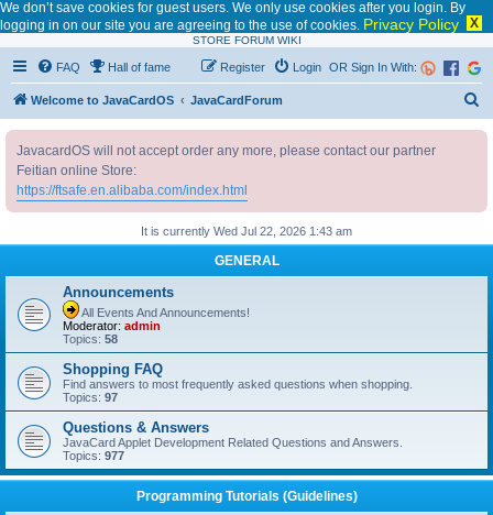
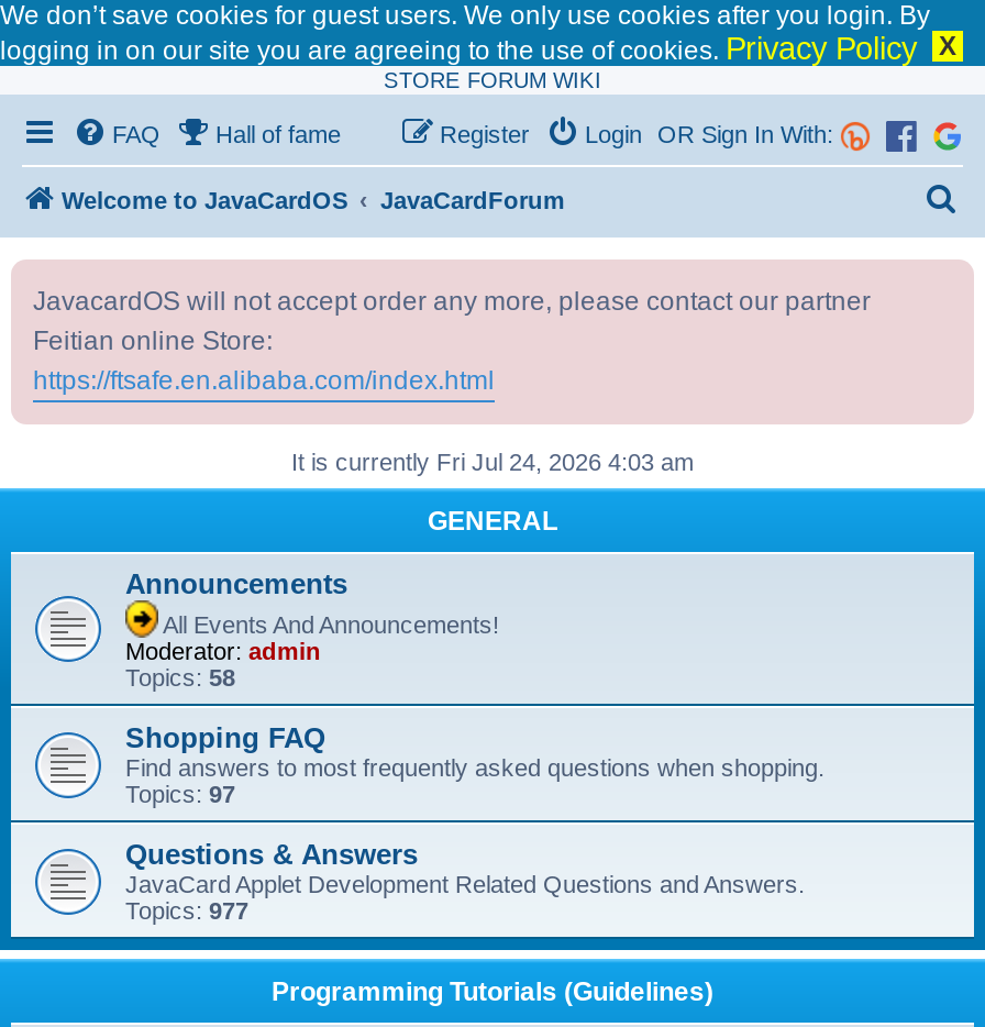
- It is currently Wed Jul 22, 2026 1:43 am
+ It is currently Fri Jul 24, 2026 4:03 am
